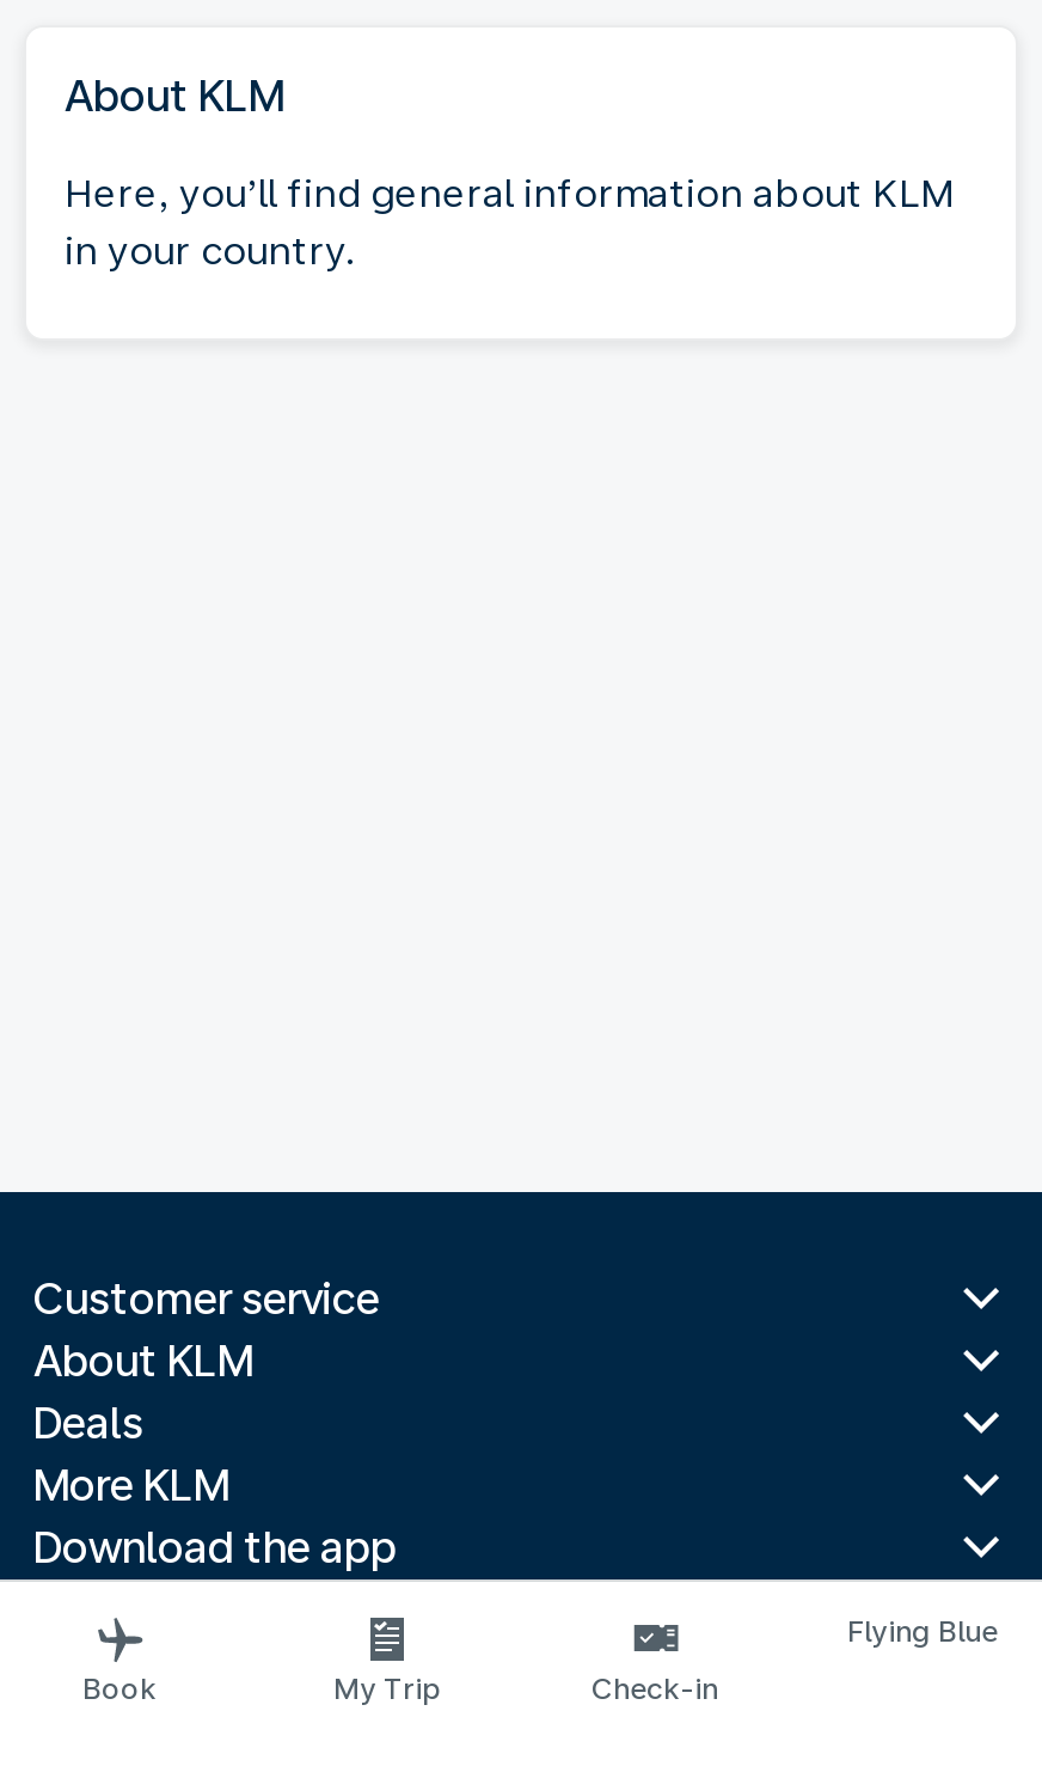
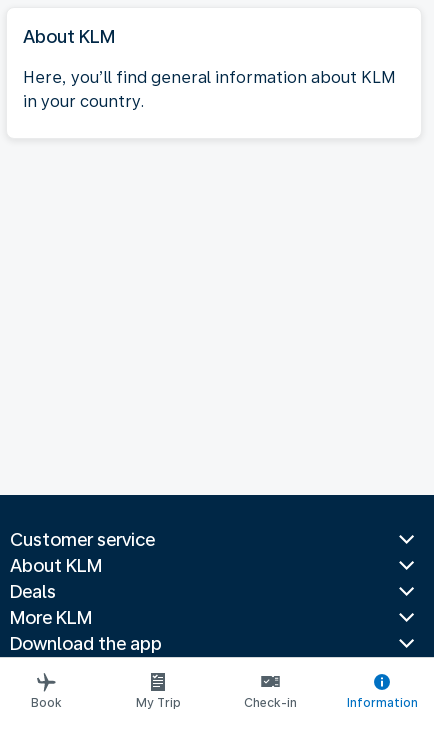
- Flying Blue
+ Information
